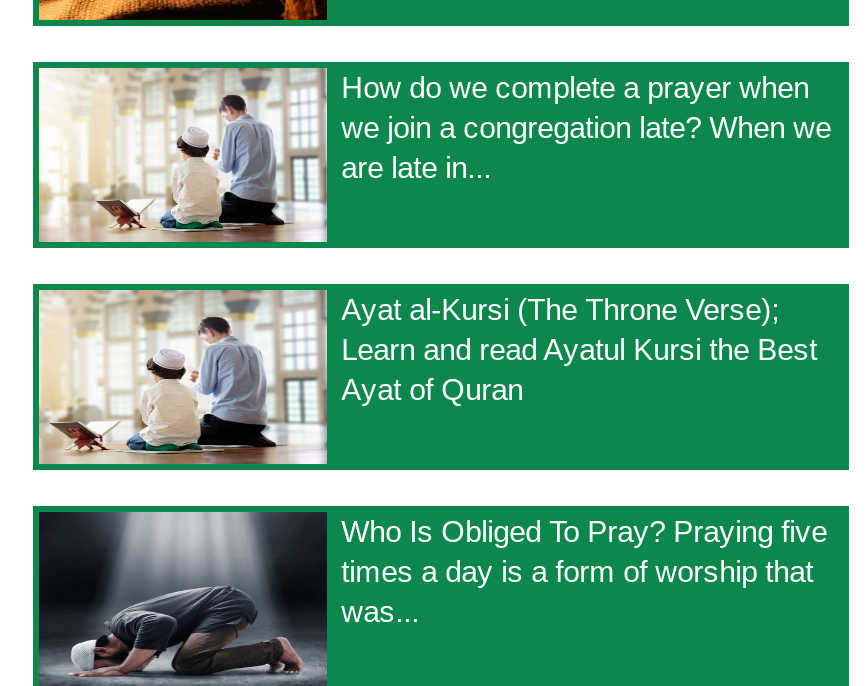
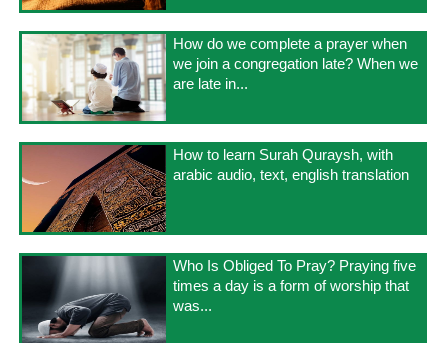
- [image]
- Ayat al-Kursi (The Throne Verse);
- Learn and read Ayatul Kursi the Best
- Ayat of Quran
+ [image]
+ How to learn Surah Quraysh, with
+ arabic audio, text, english translation
